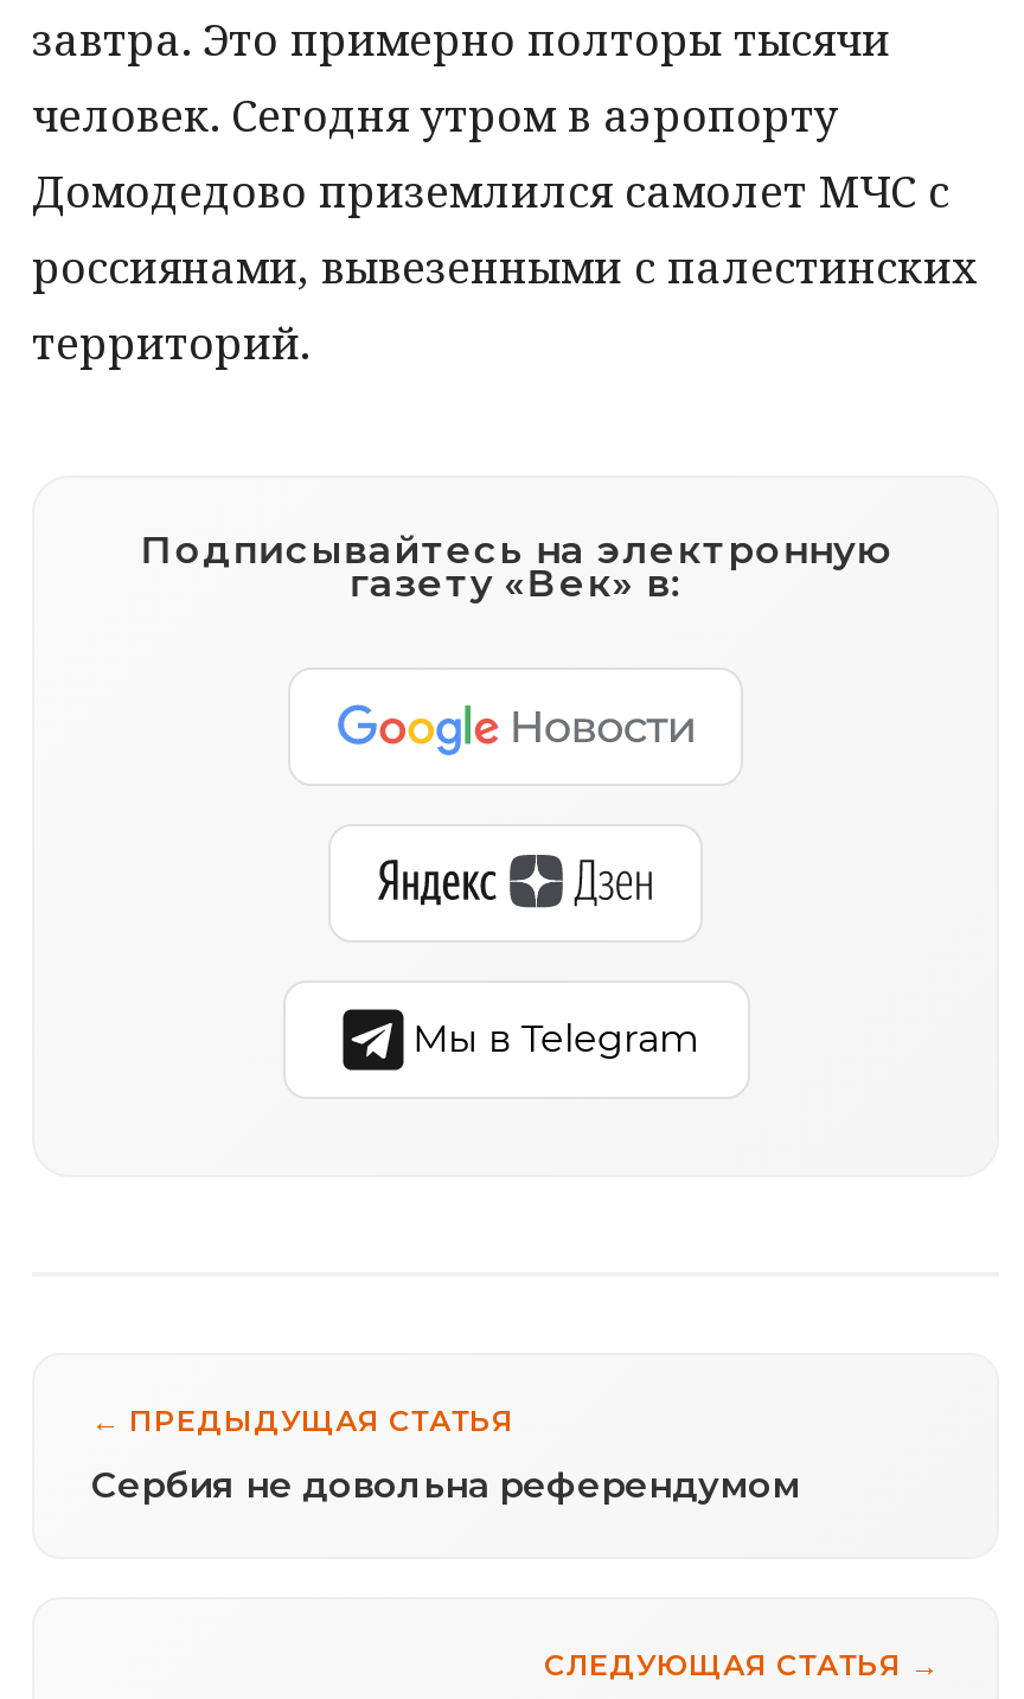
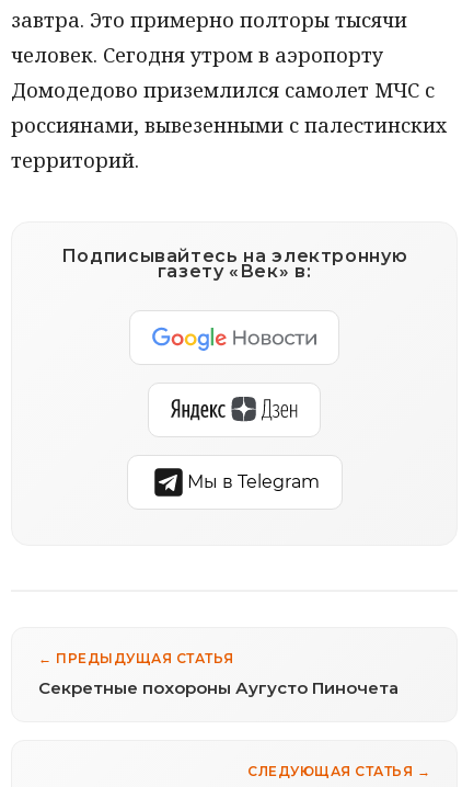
- Сербия не довольна референдумом
+ Секретные похороны Аугусто Пиночета
